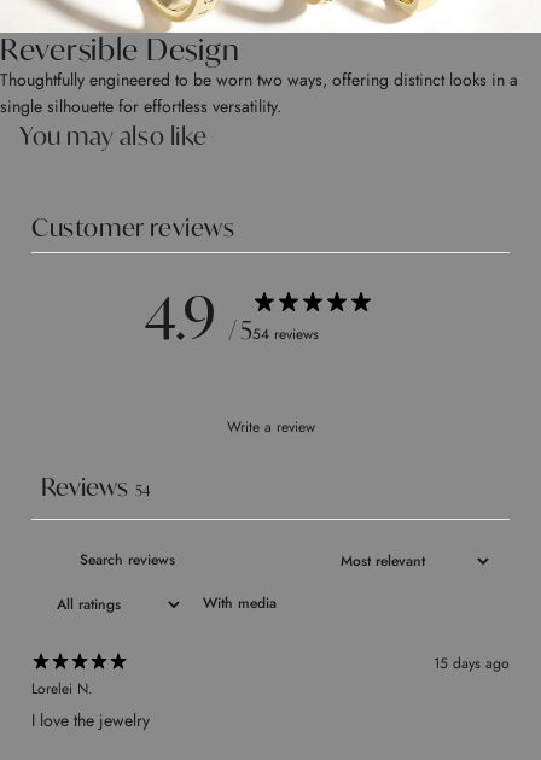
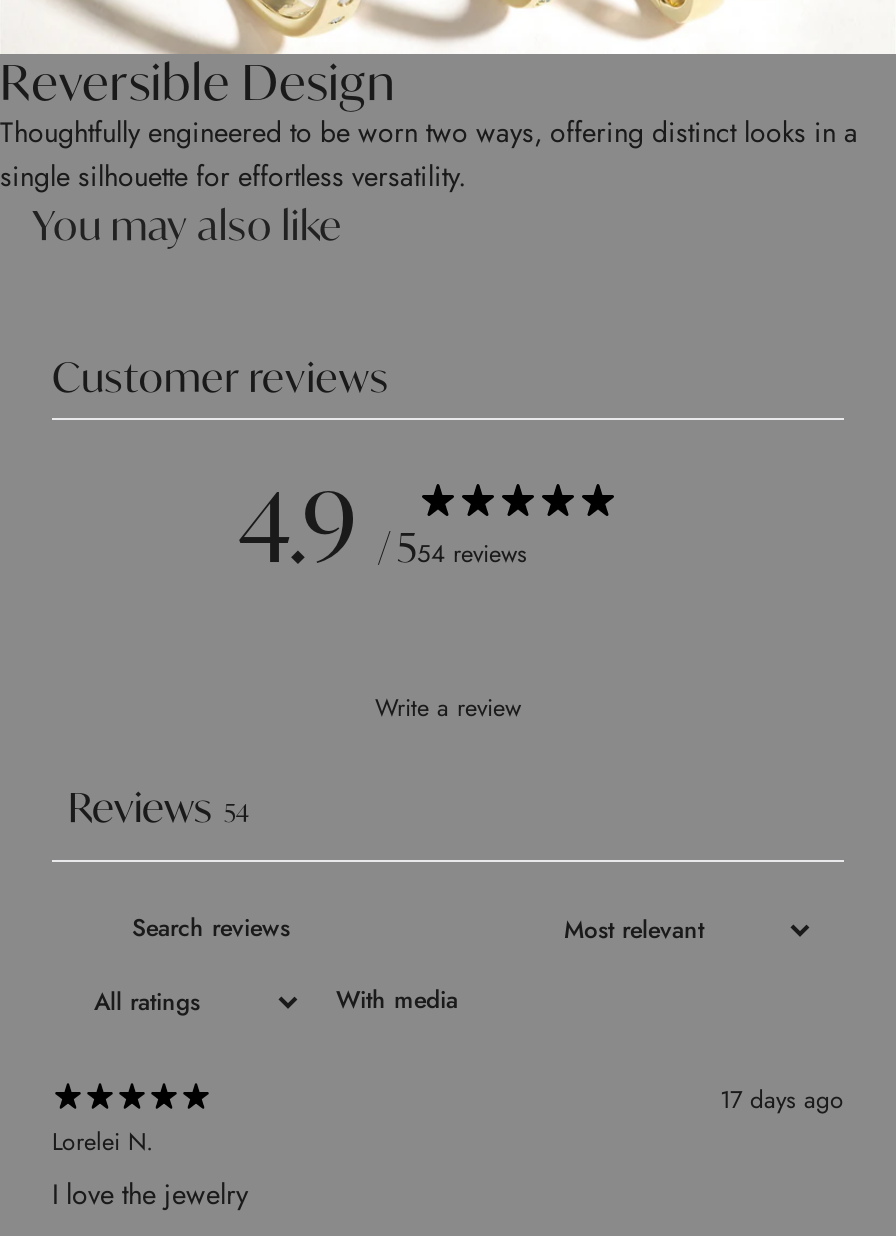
- 15 days ago
+ 17 days ago
